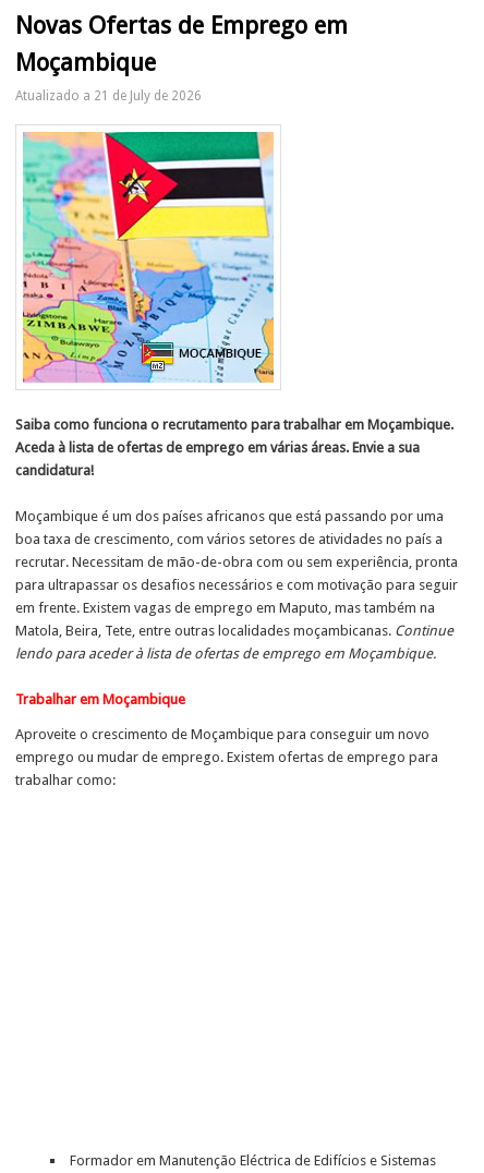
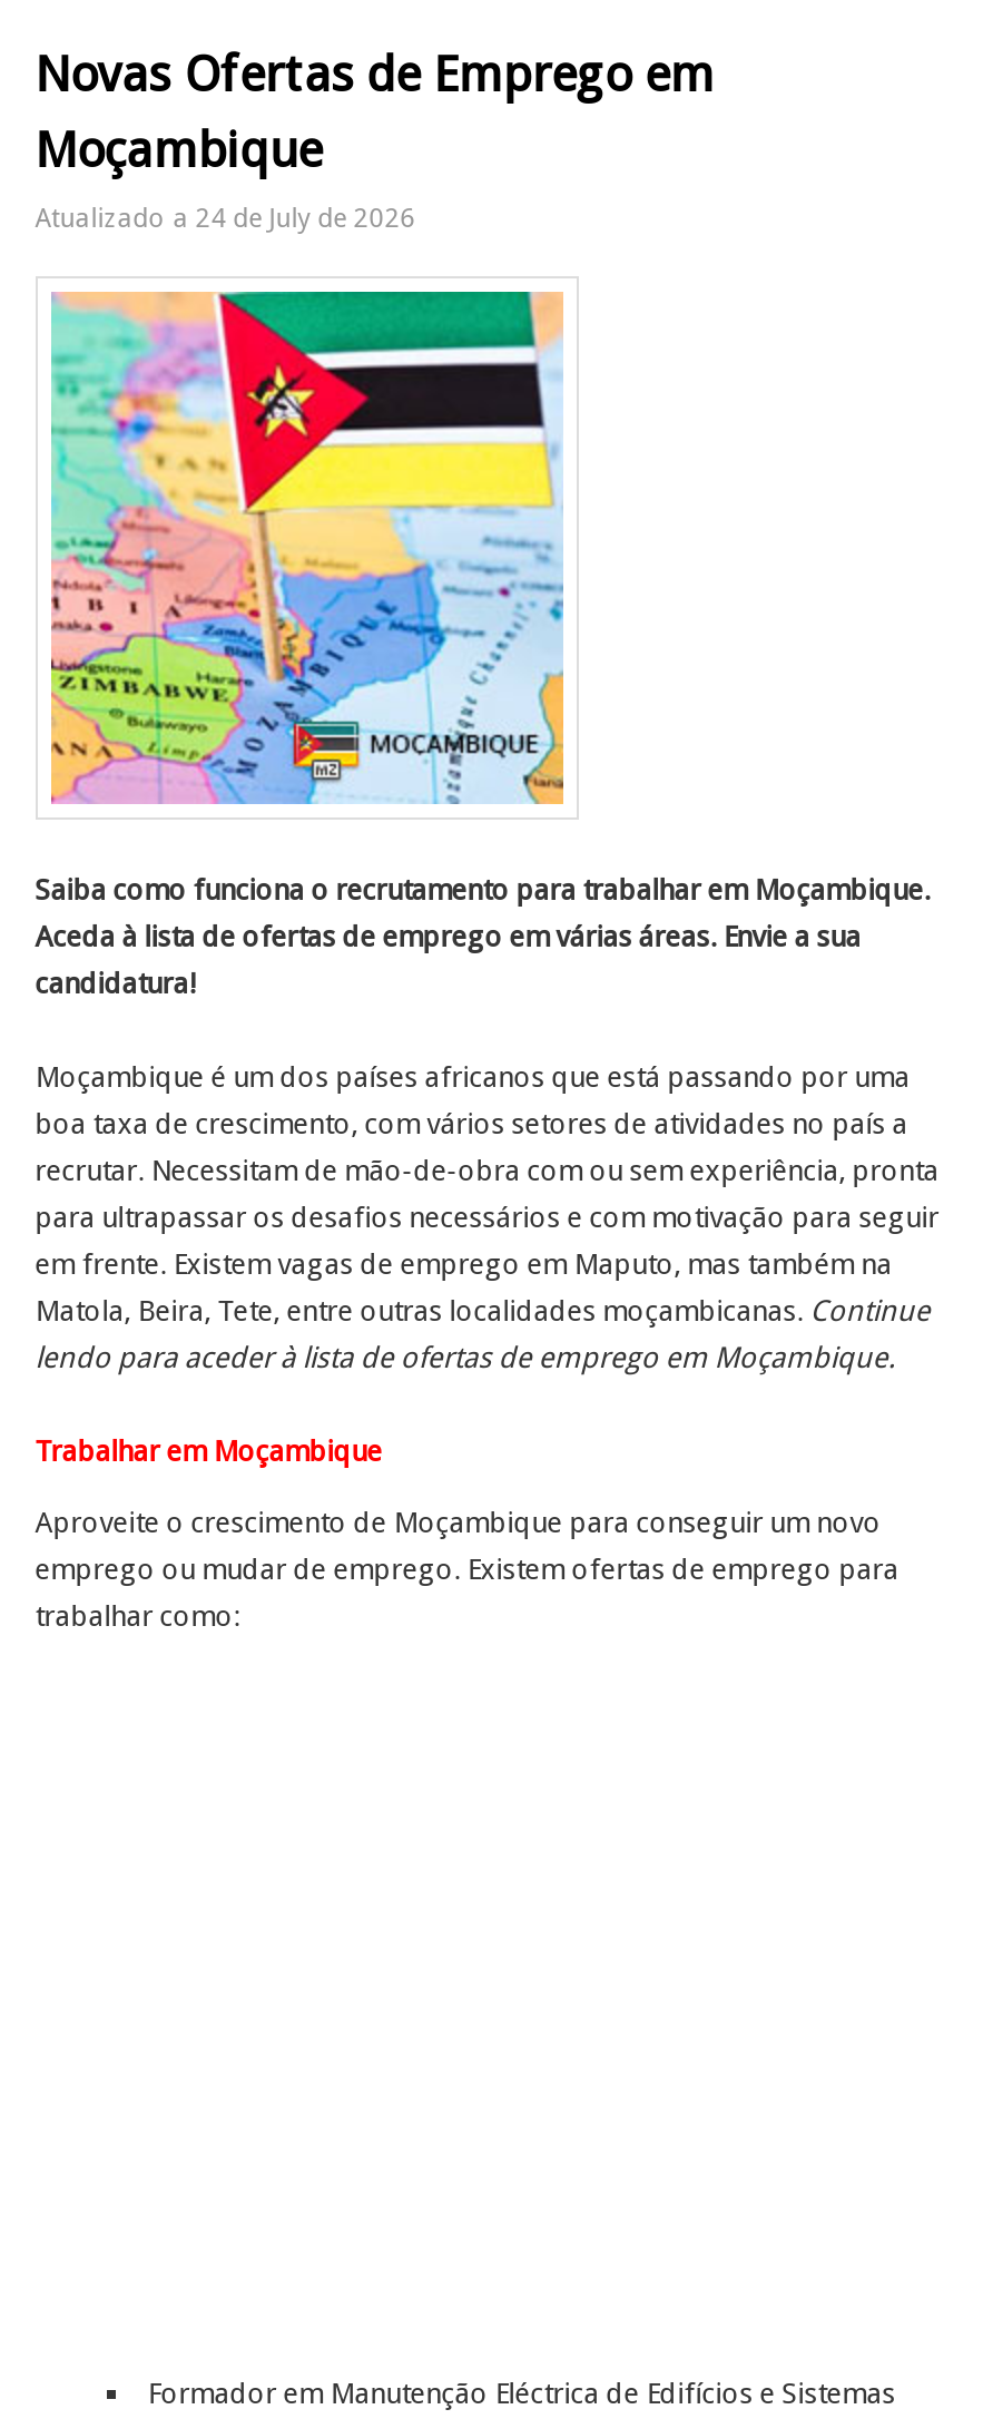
- Atualizado a 21 de July de 2026
+ Atualizado a 24 de July de 2026
